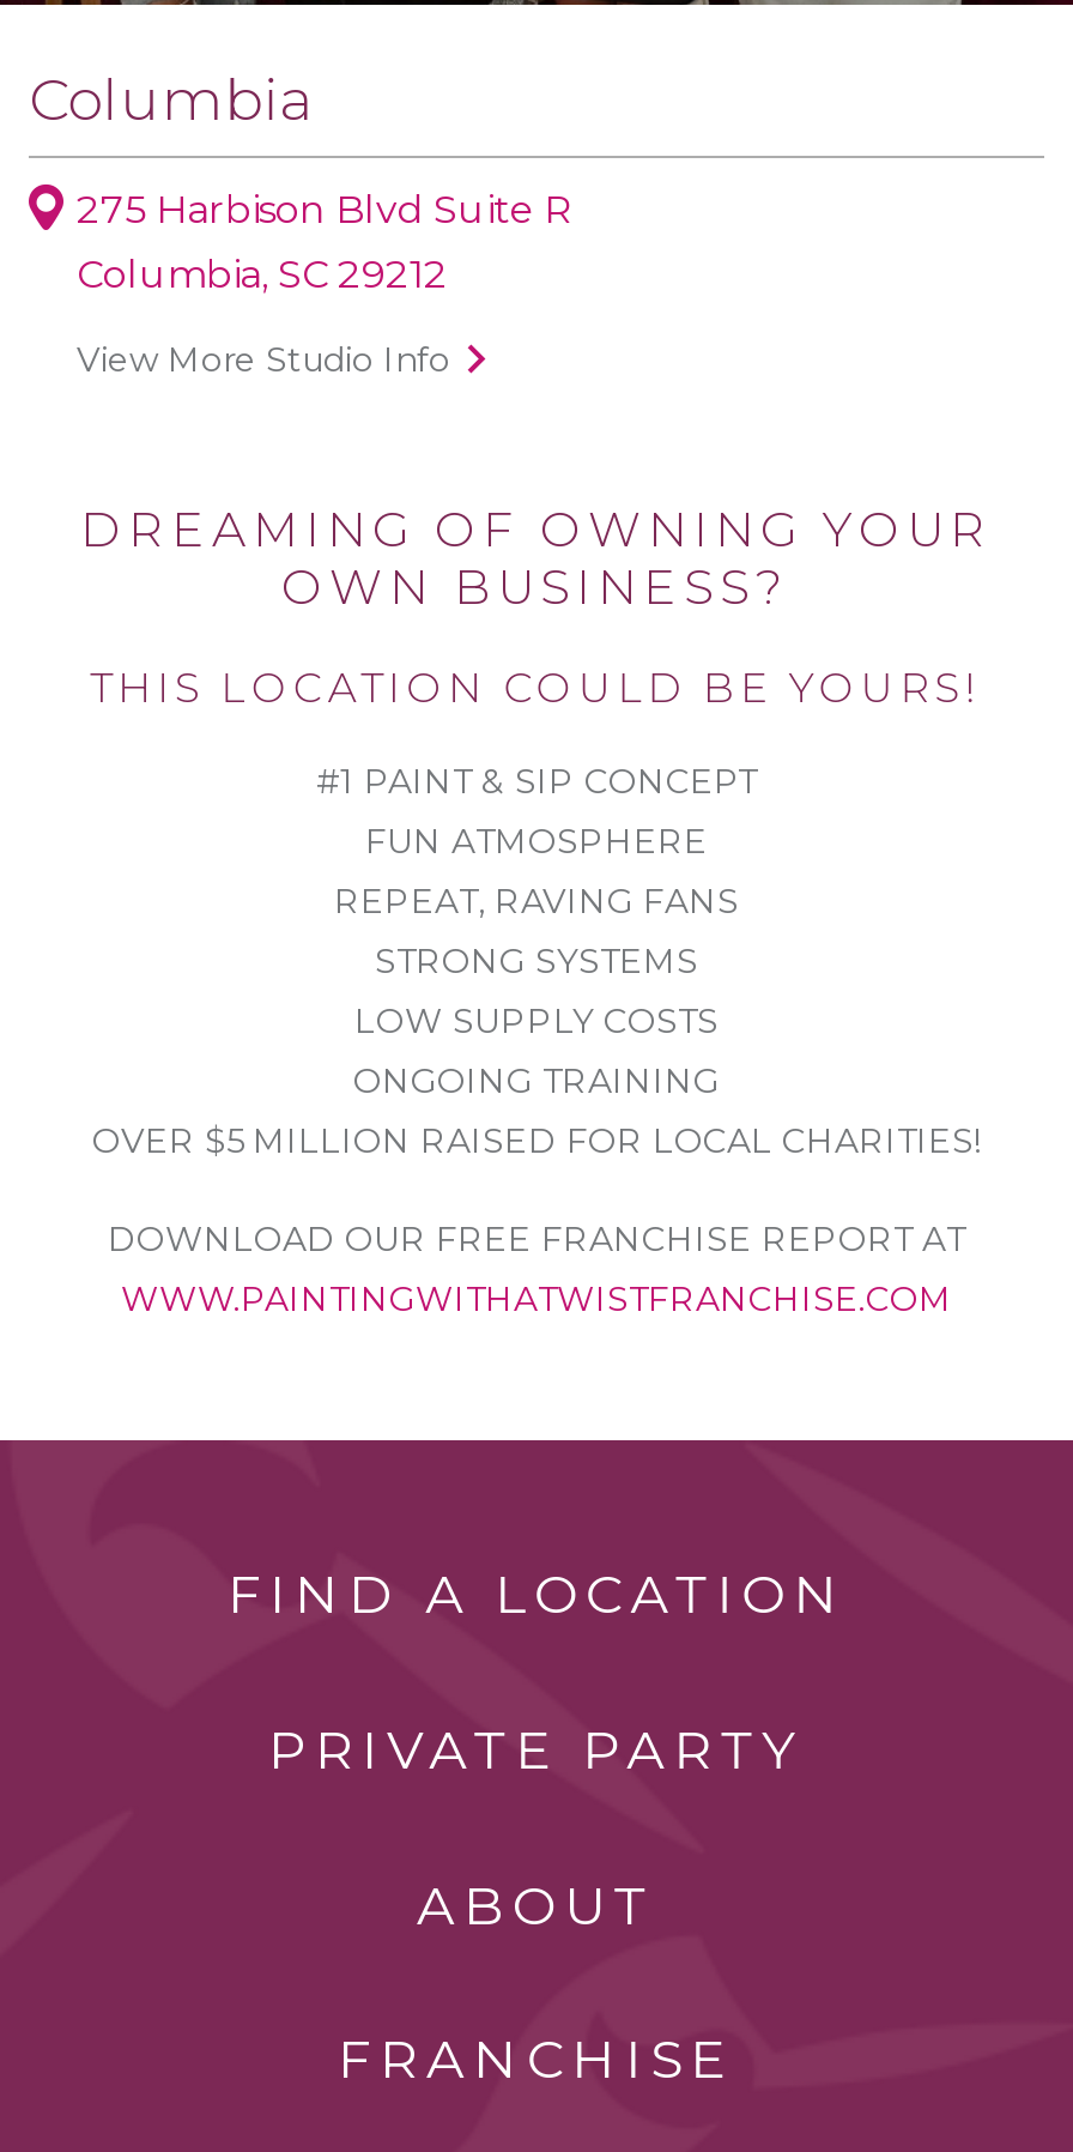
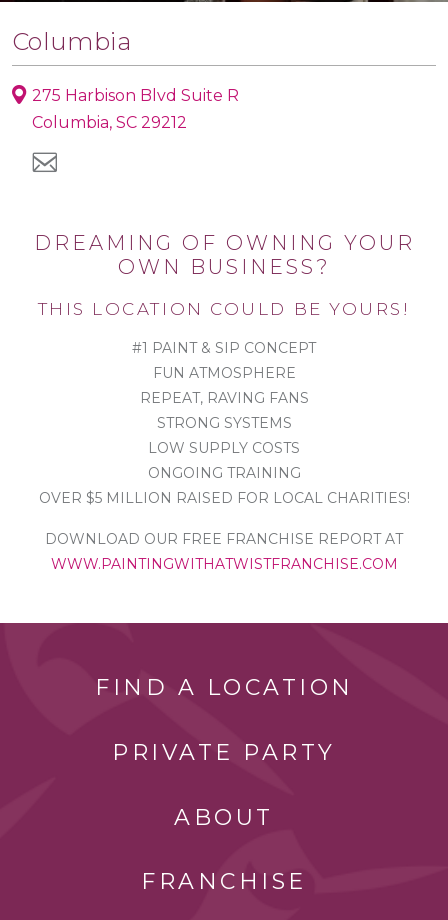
- View More Studio Info
